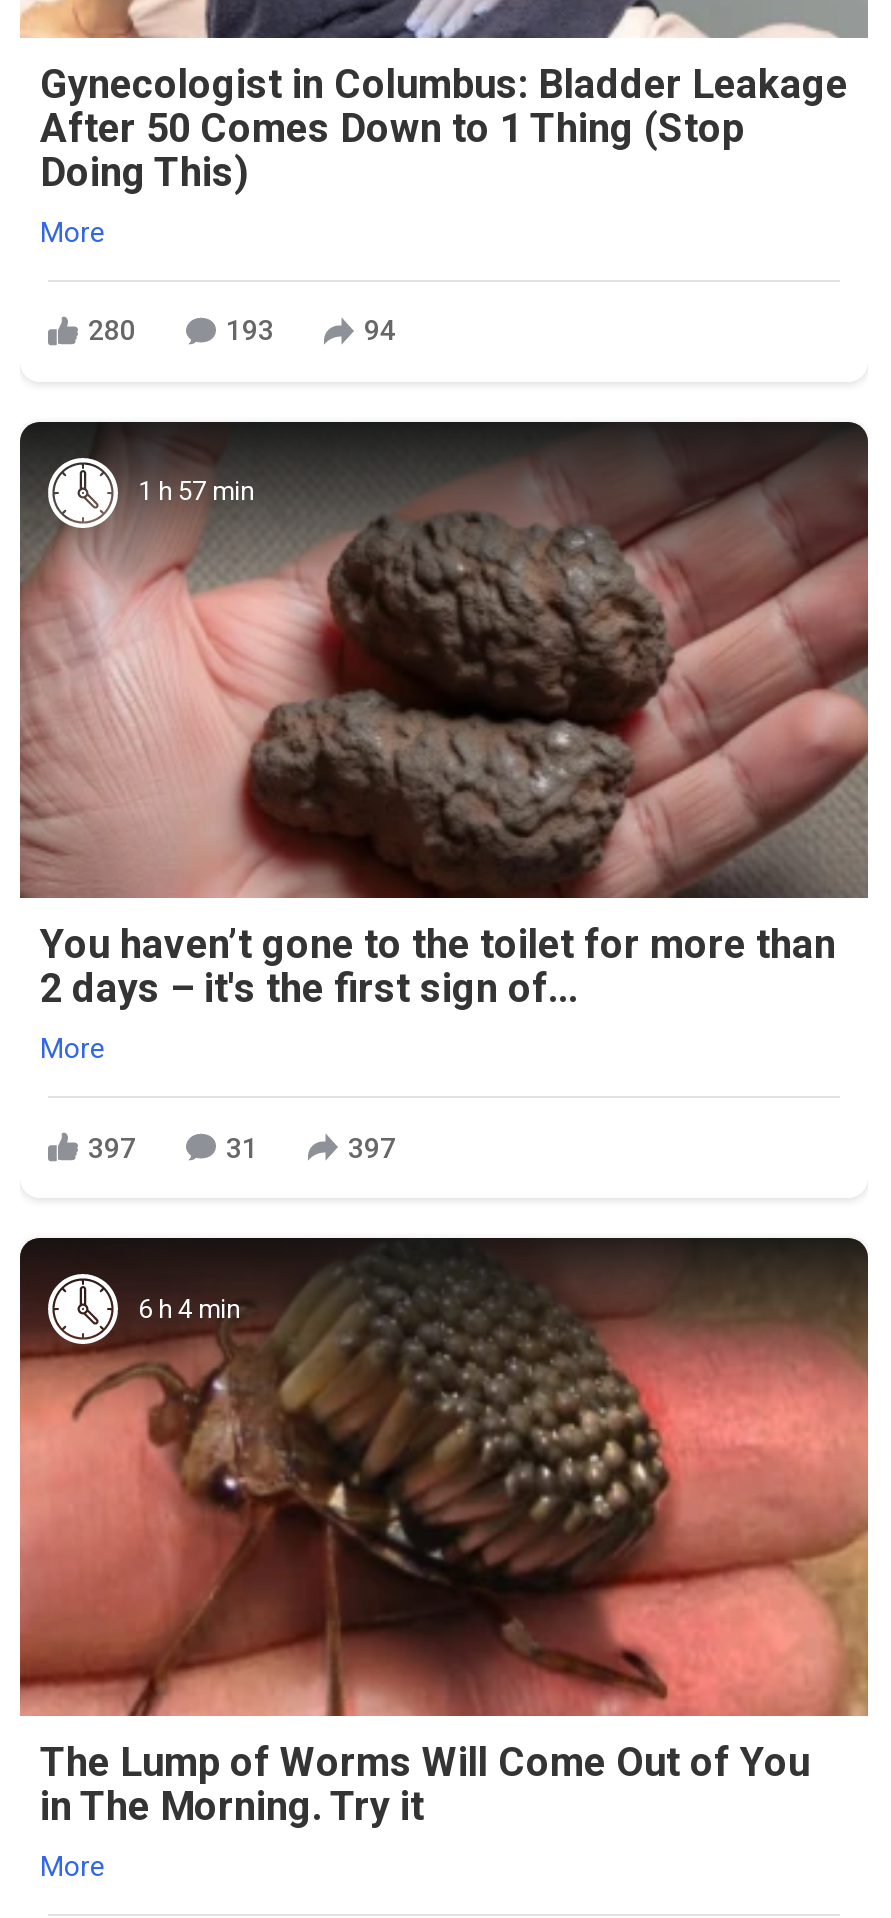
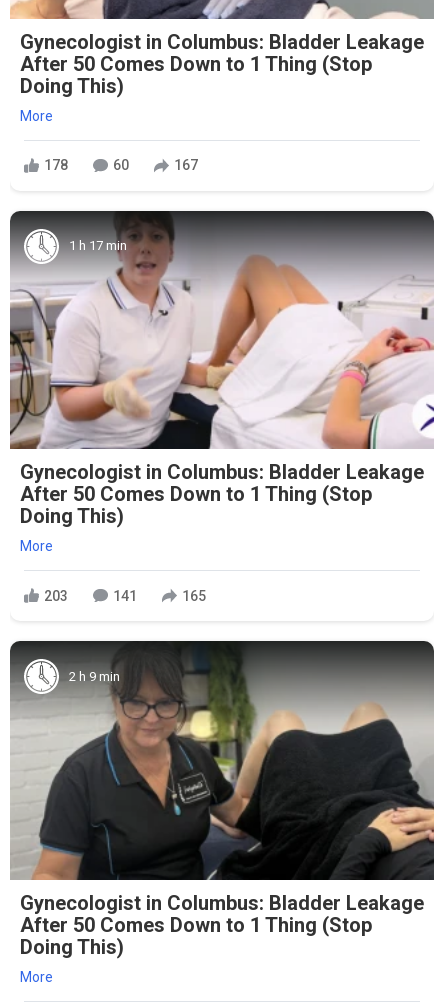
- 280
- 193
- 94
+ 178
+ 60
+ 167

- [image]
- 1 h 57 min
+ [image]
+ 1 h 17 min

- You haven’t gone to the toilet for more than
- 2 days – it's the first sign of...
+ Gynecologist in Columbus: Bladder Leakage
+ After 50 Comes Down to 1 Thing (Stop
+ Doing This)

- 397
- 31
- 397
+ 203
+ 141
+ 165

- [image]
- 6 h 4 min
+ [image]
+ 2 h 9 min

- The Lump of Worms Will Come Out of You
- in The Morning. Try it
+ Gynecologist in Columbus: Bladder Leakage
+ After 50 Comes Down to 1 Thing (Stop
+ Doing This)
